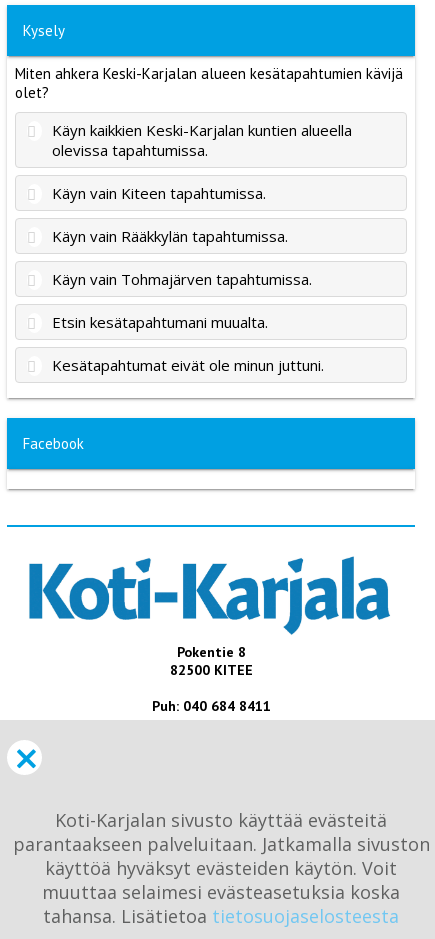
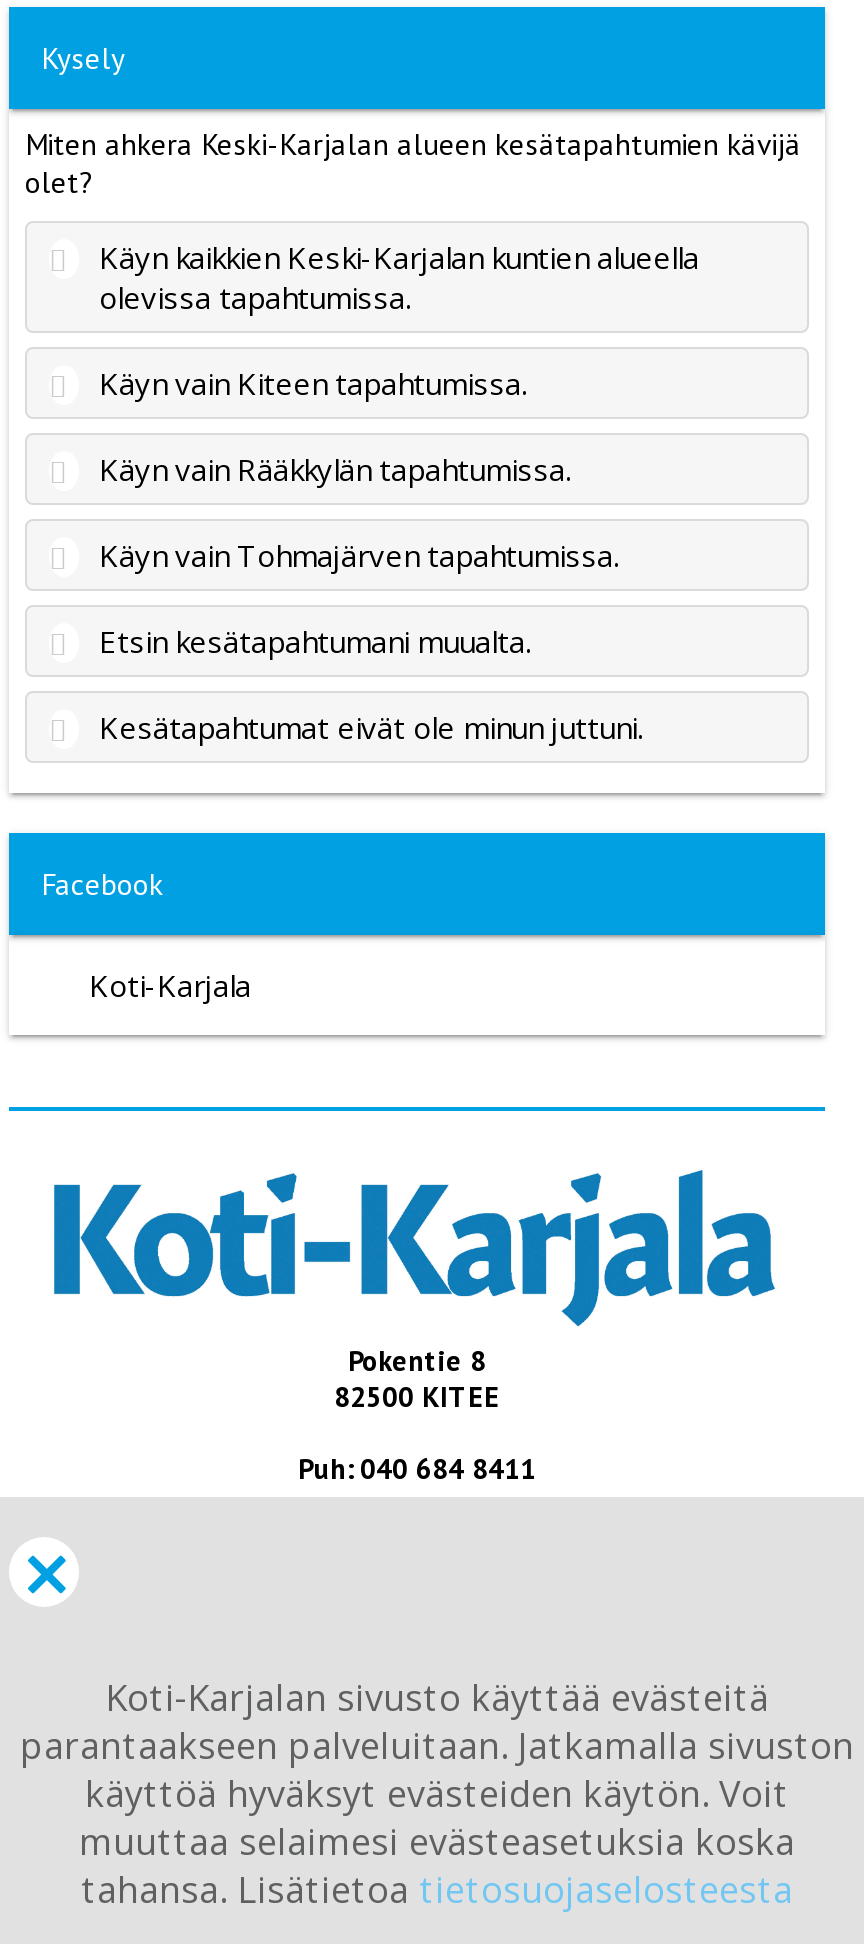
+ Koti-Karjala
